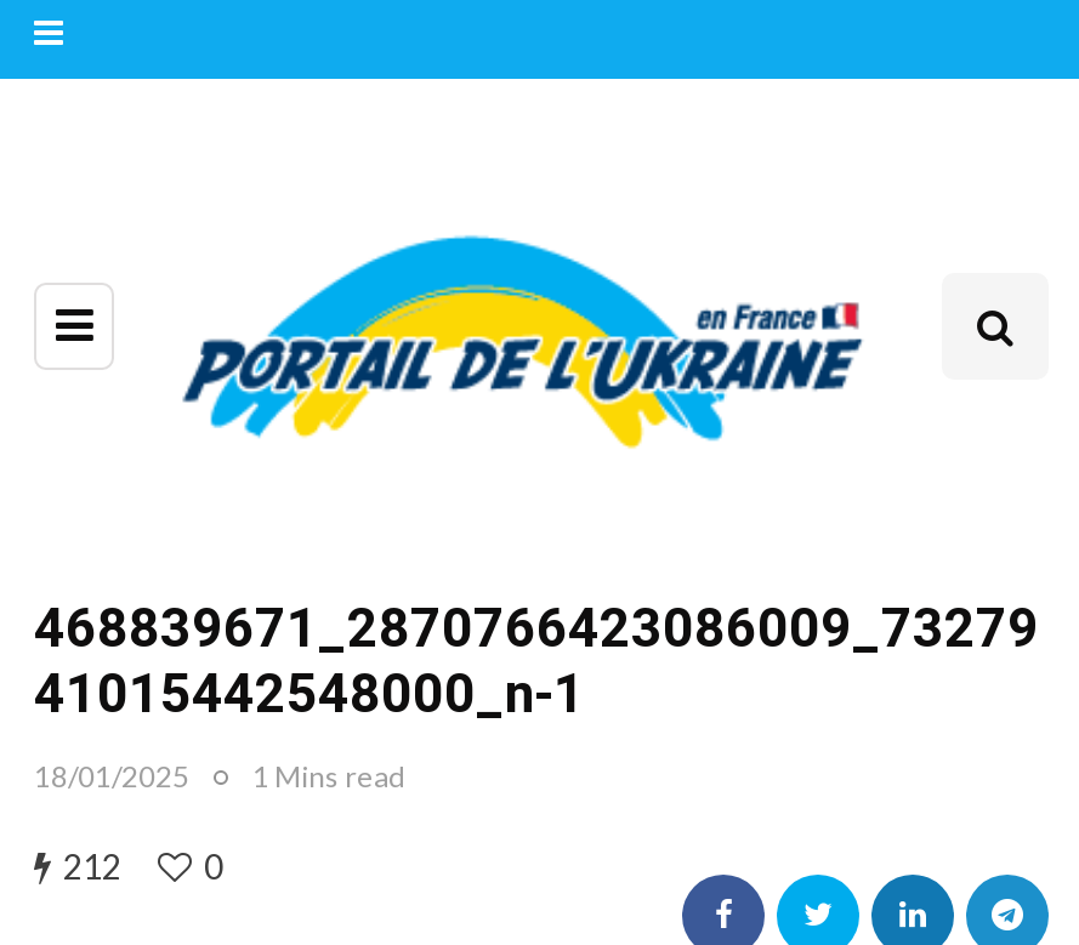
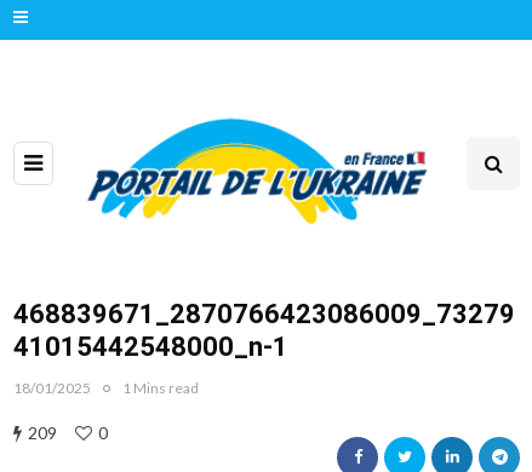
- 212 0
+ 209 0
